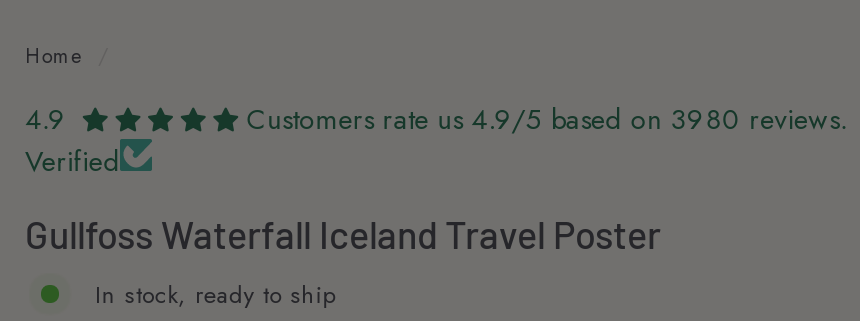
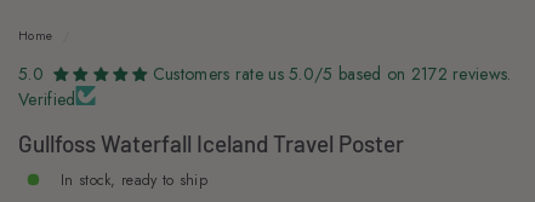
- 4.9
+ 5.0

- Customers rate us 4.9/5 based on 3980 reviews.
+ Customers rate us 5.0/5 based on 2172 reviews.
